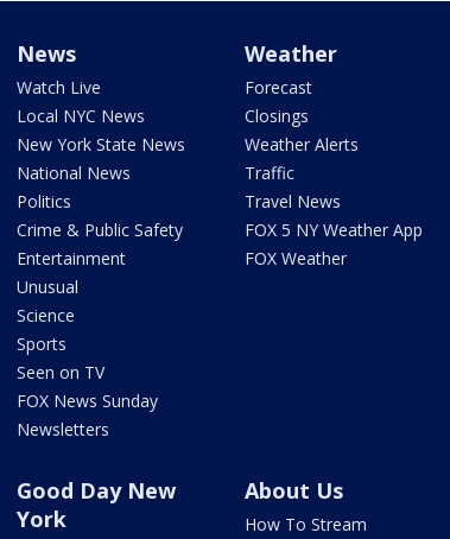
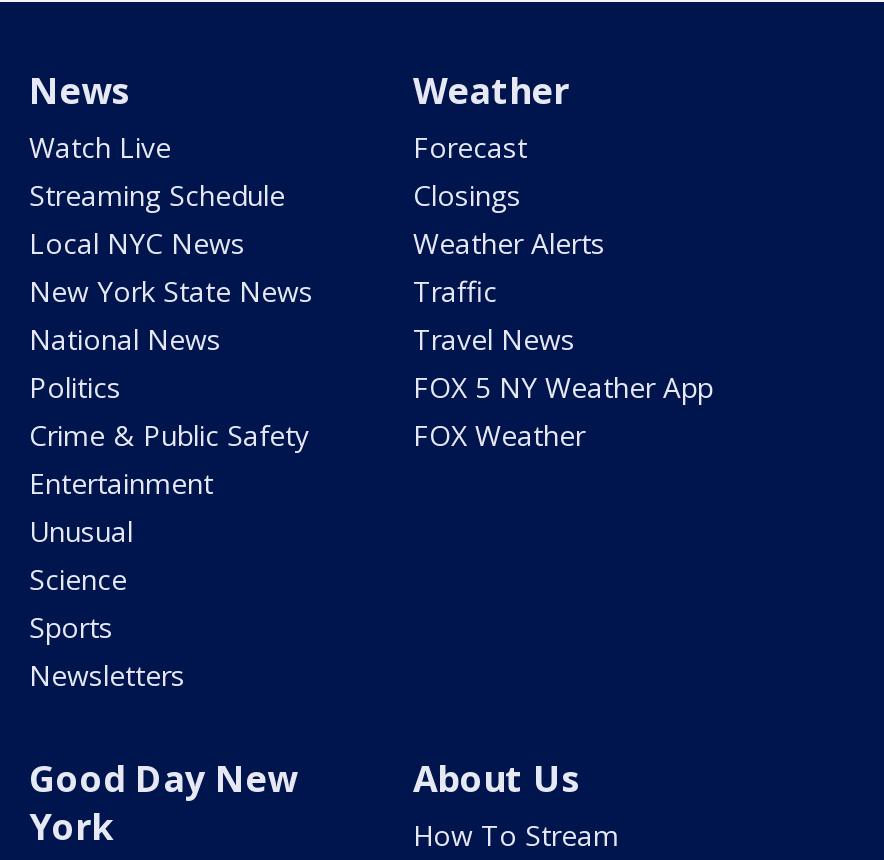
moved down: Local NYC News | New York State News | National News | ... | Science | Sports

+ Streaming Schedule

- Seen on TV
- FOX News Sunday
